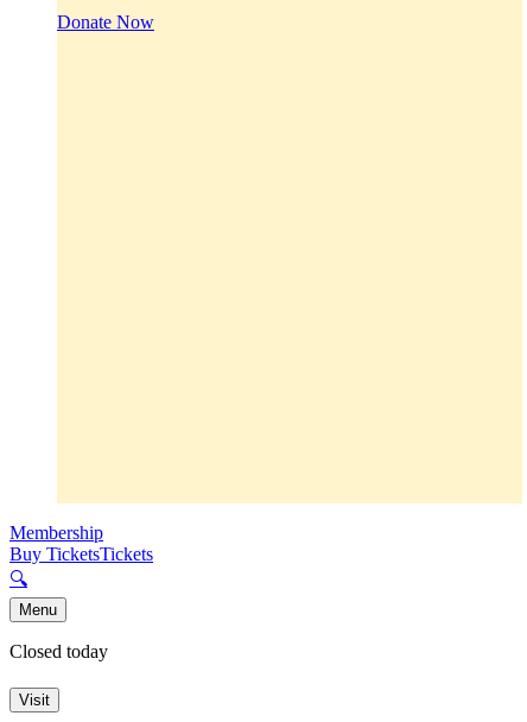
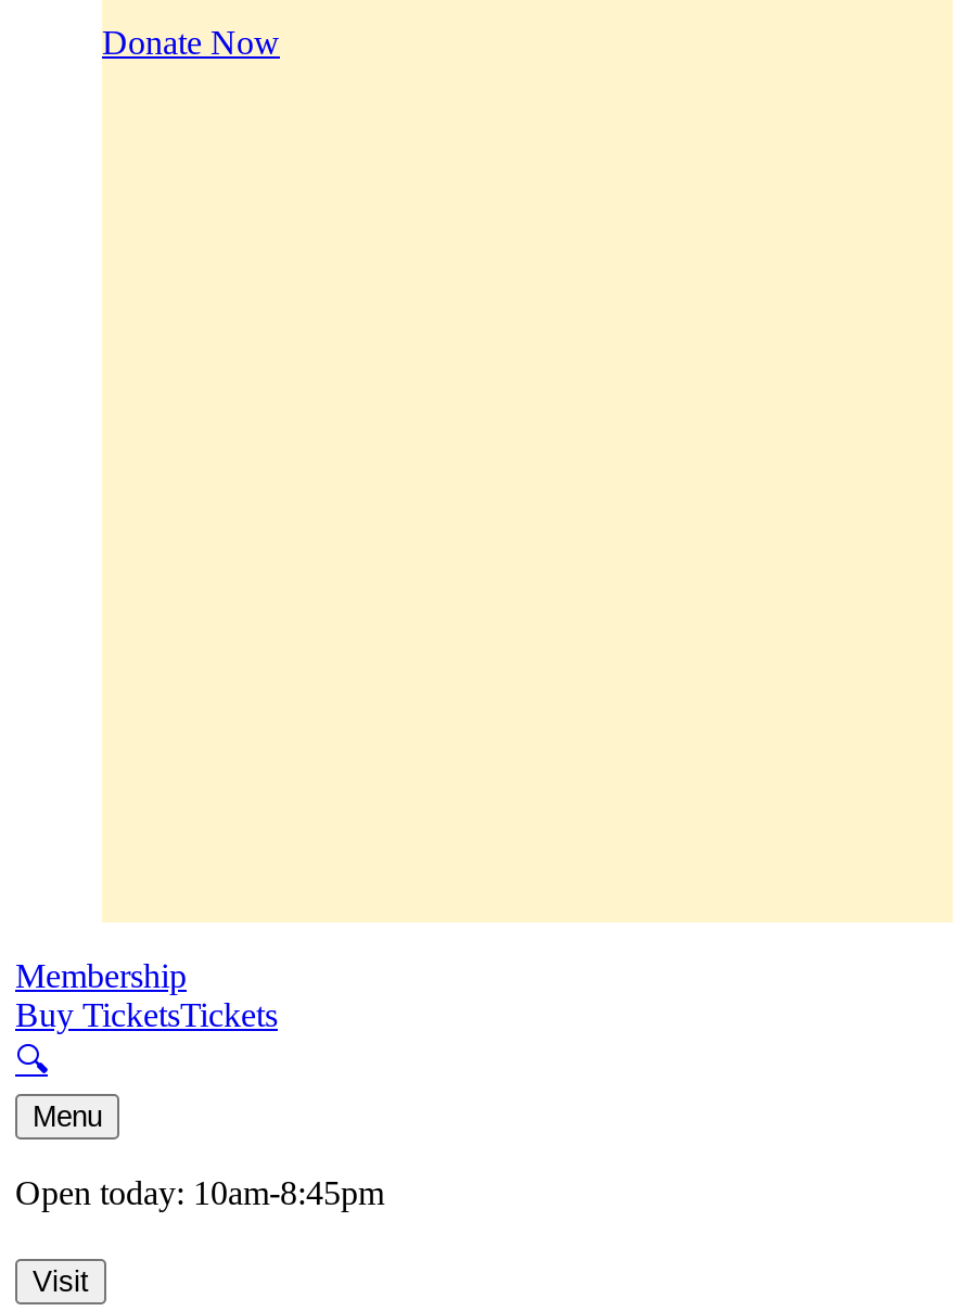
- Closed today
+ Open today: 10am-8:45pm
